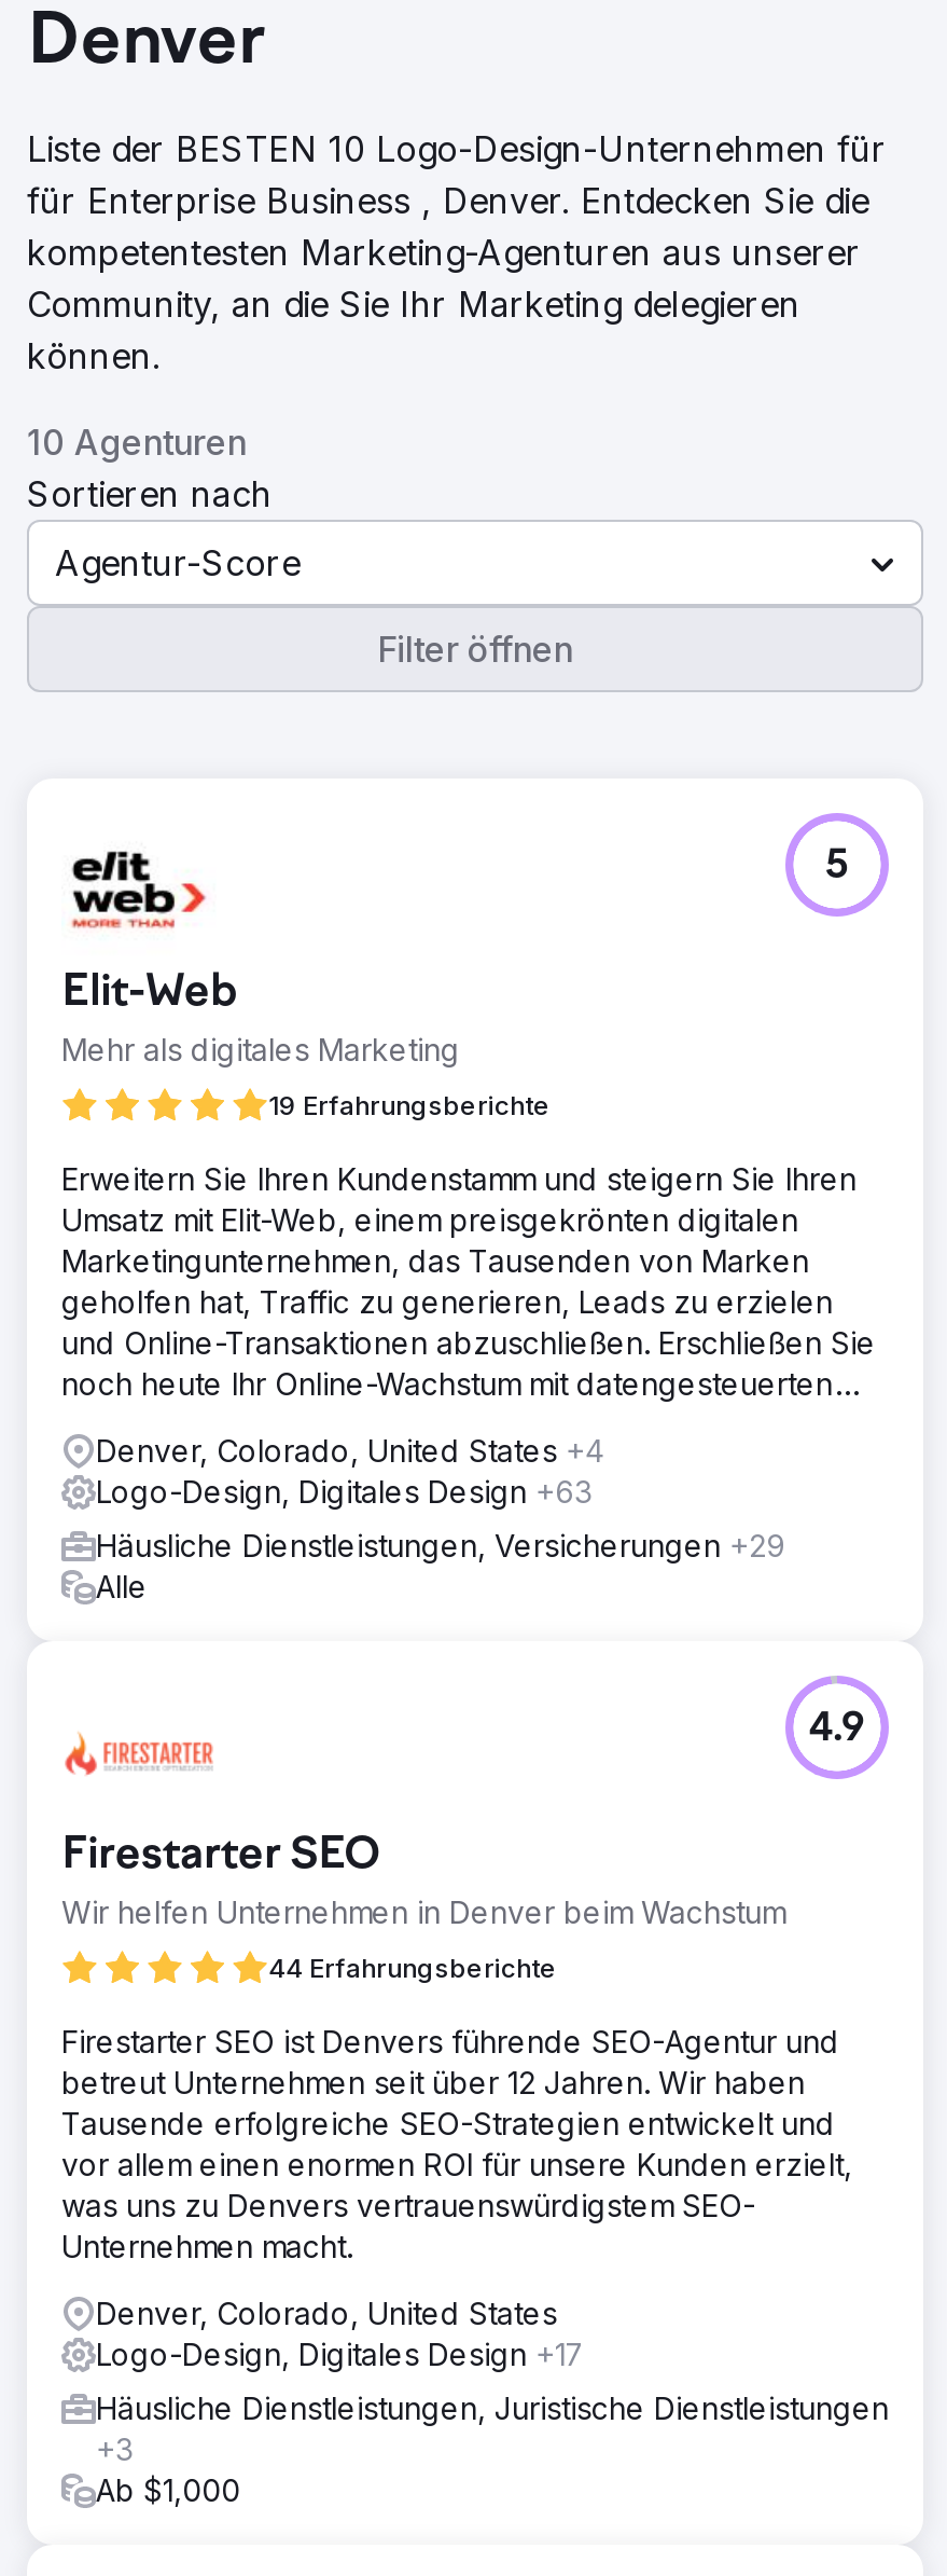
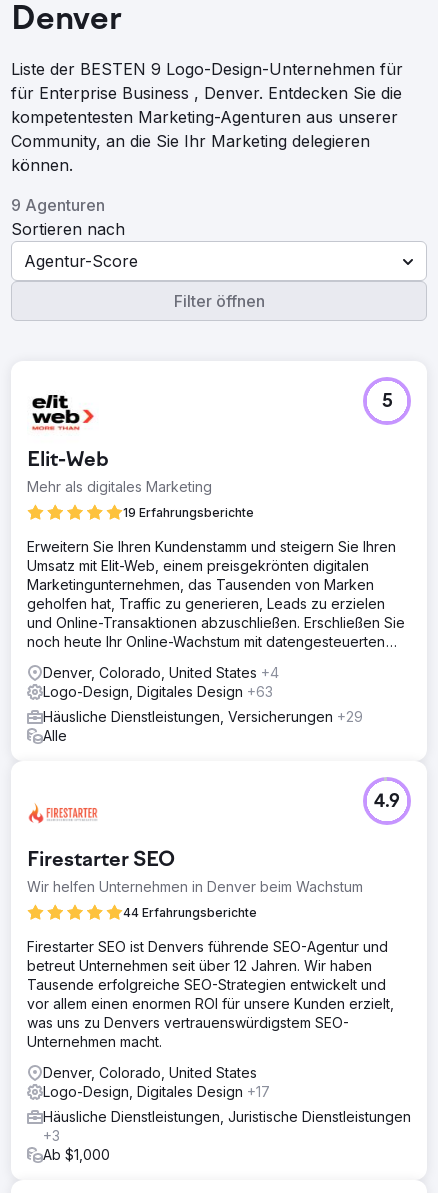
- Liste der BESTEN 10 Logo-Design-Unternehmen für
+ Liste der BESTEN 9 Logo-Design-Unternehmen für

- 10 Agenturen
+ 9 Agenturen
